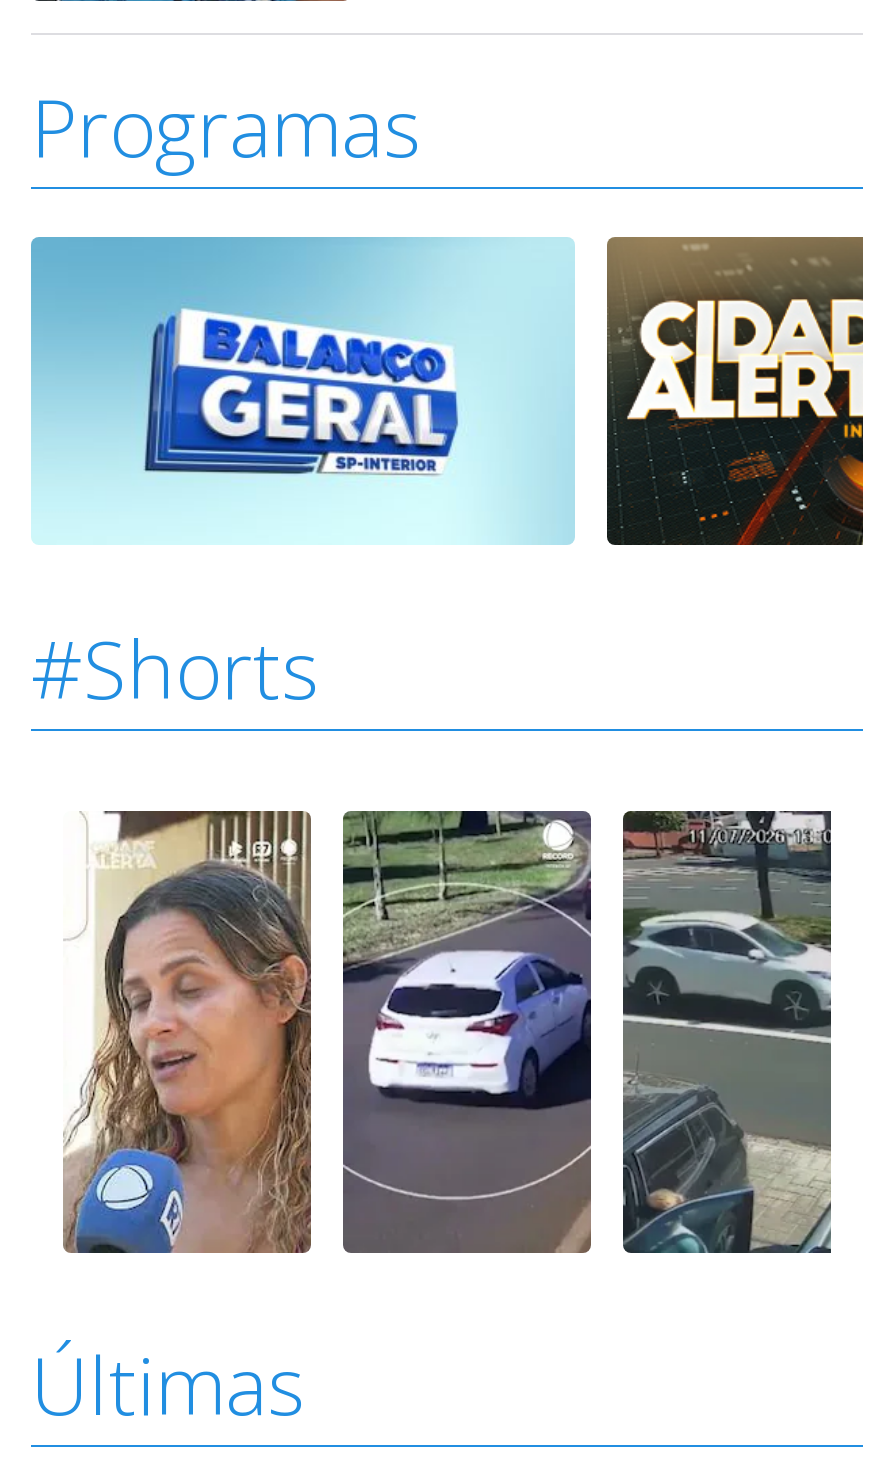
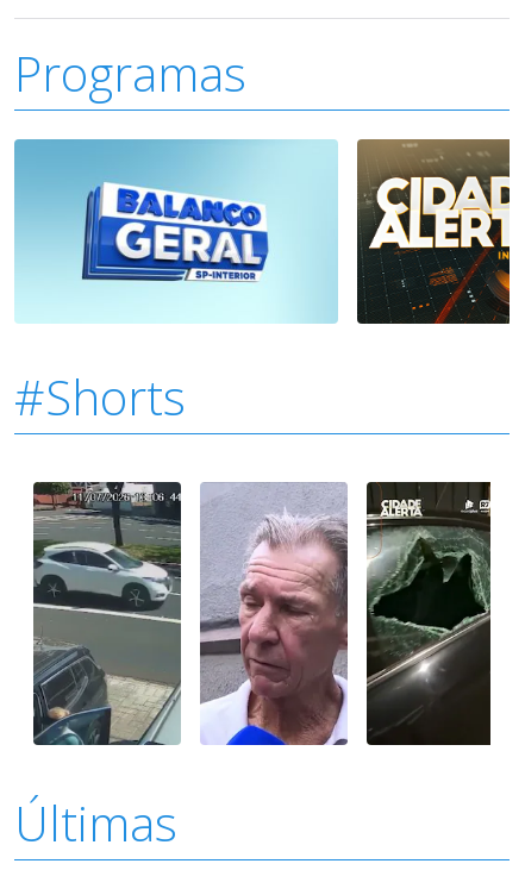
- [image]
+ [image]

- [image]
+ [image]

- [image]
+ [image]
